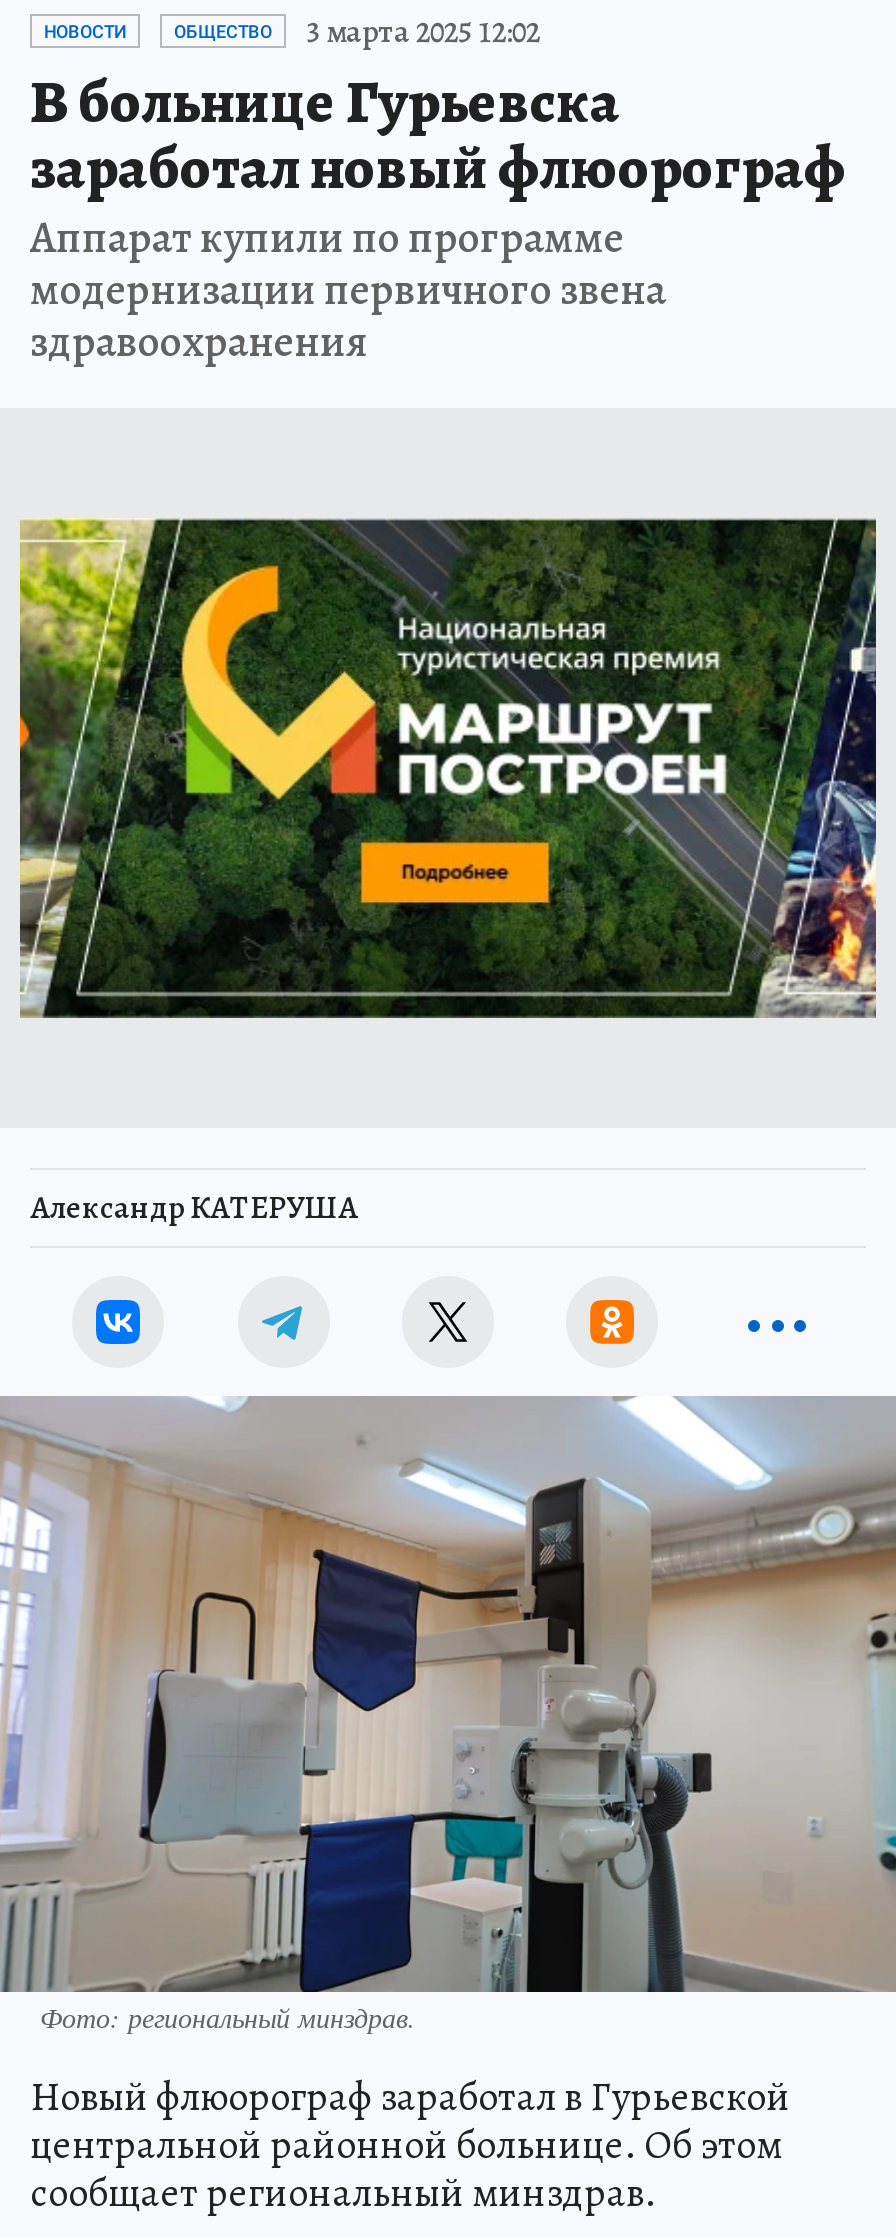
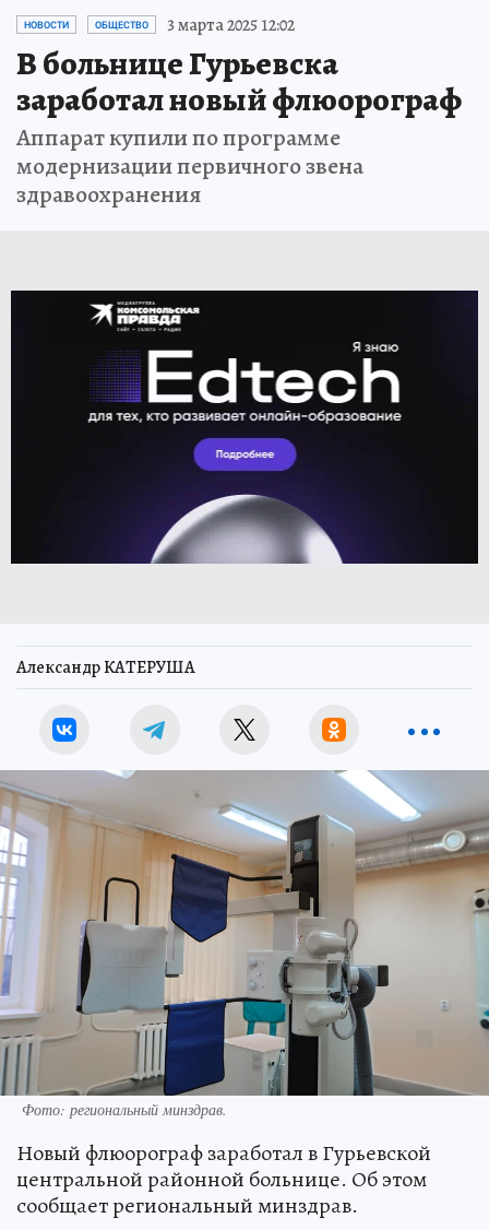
- [image]
+ [image]
